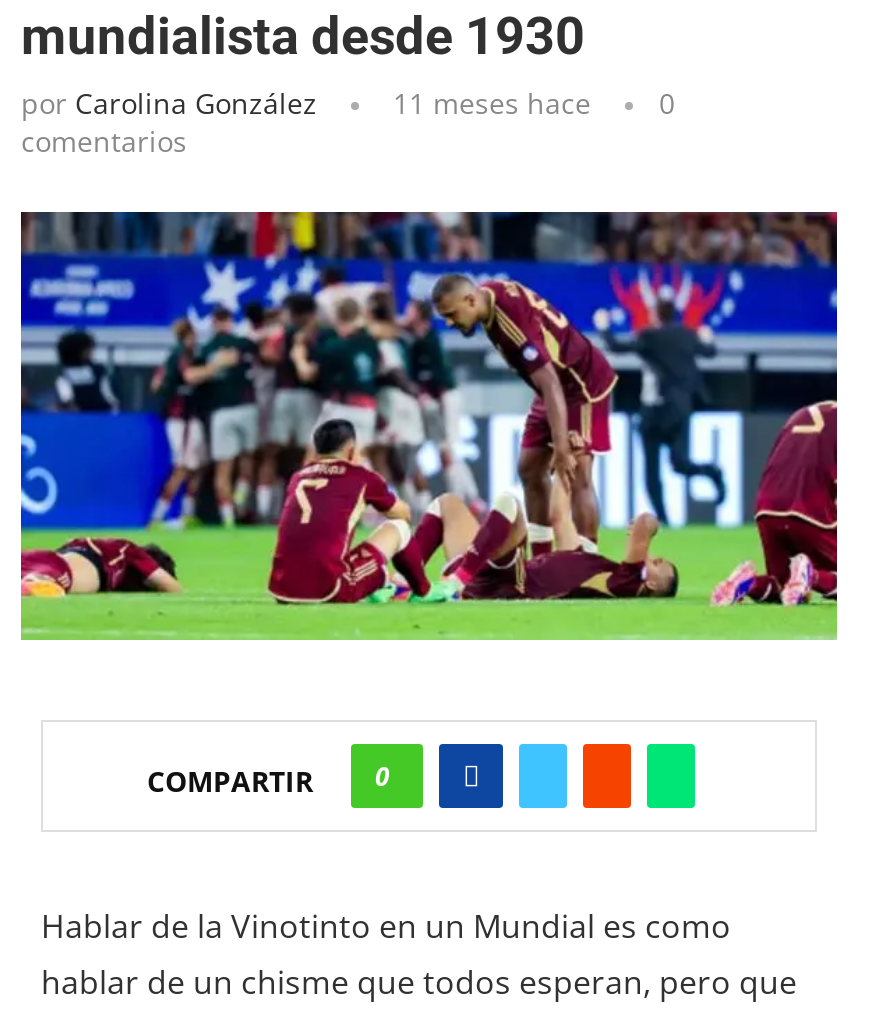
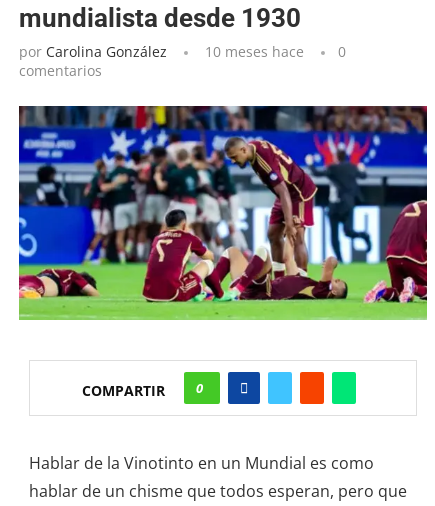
- por Carolina González 11 meses hace 0
+ por Carolina González 10 meses hace 0
